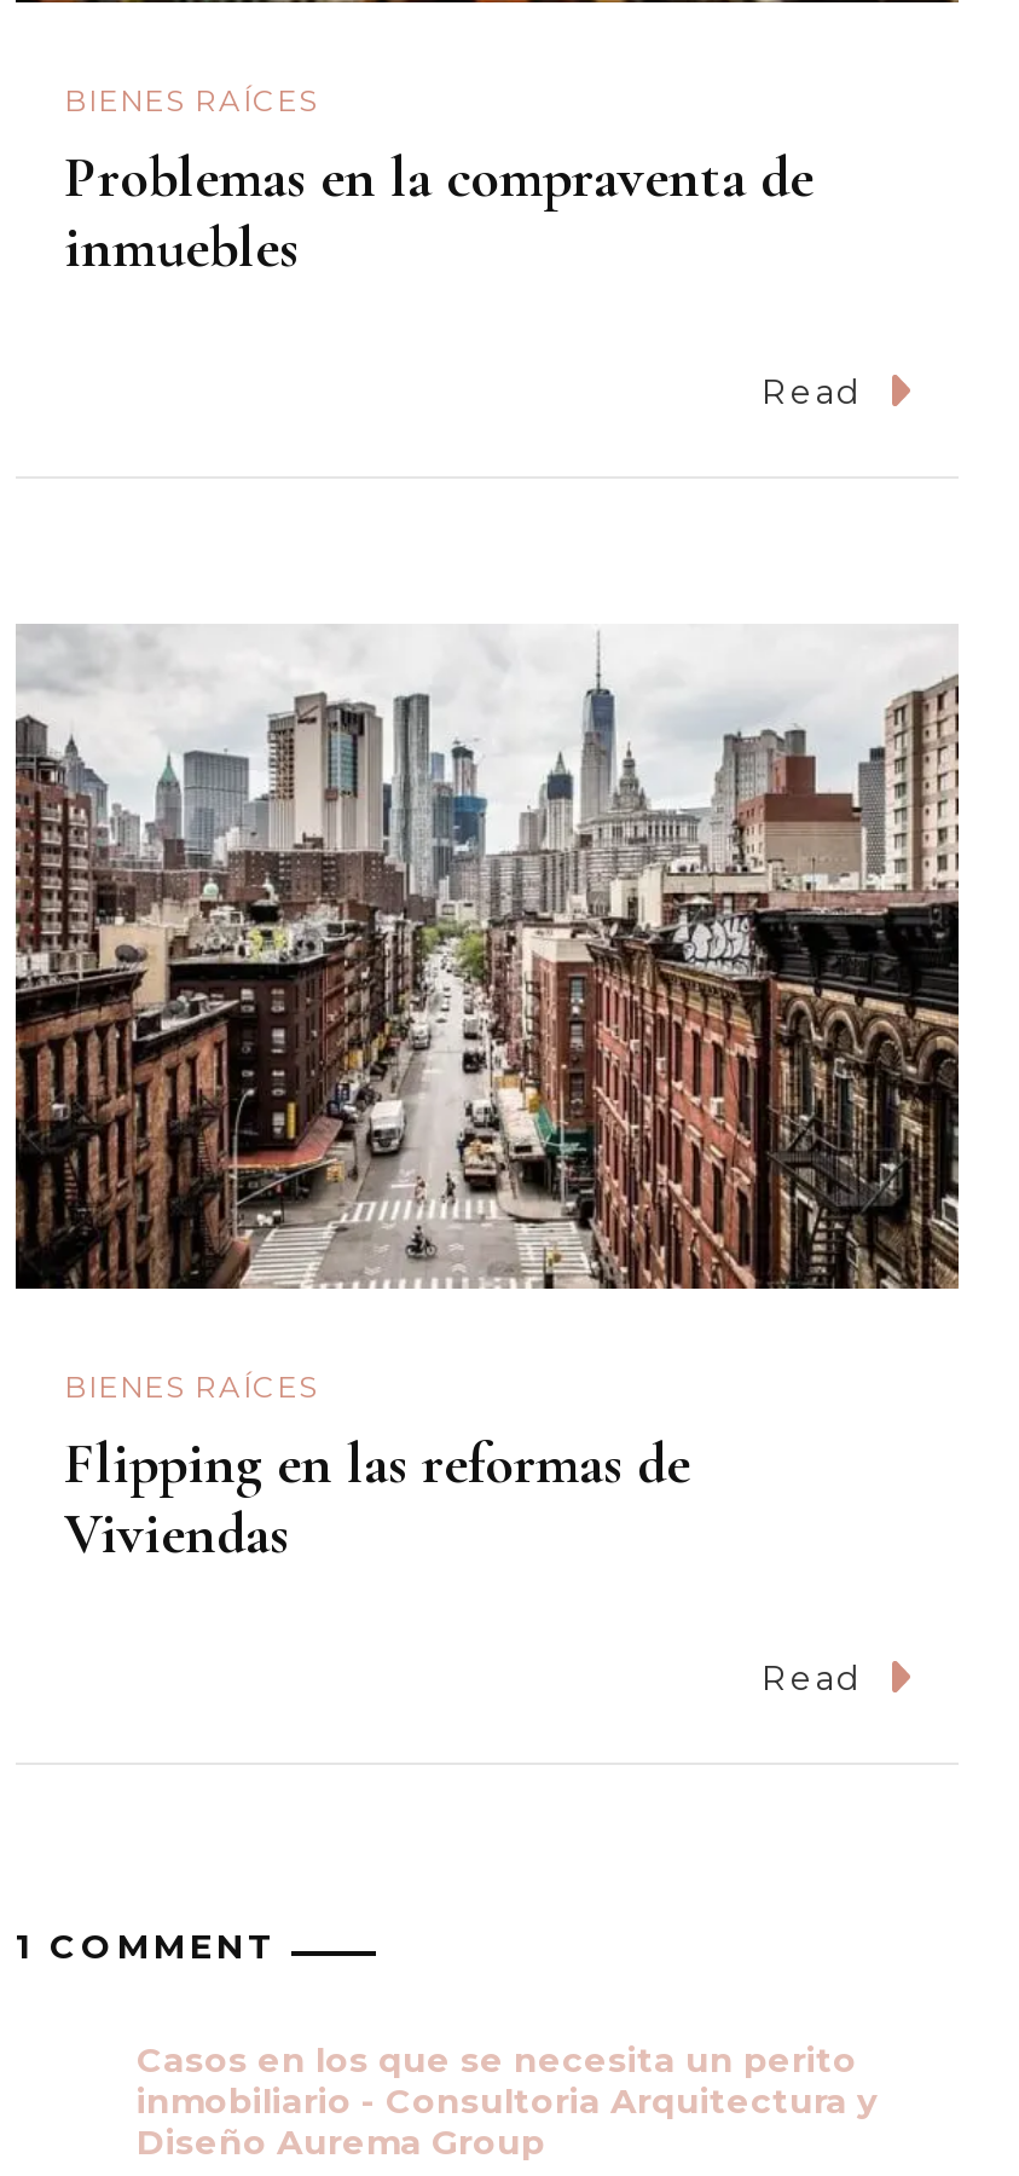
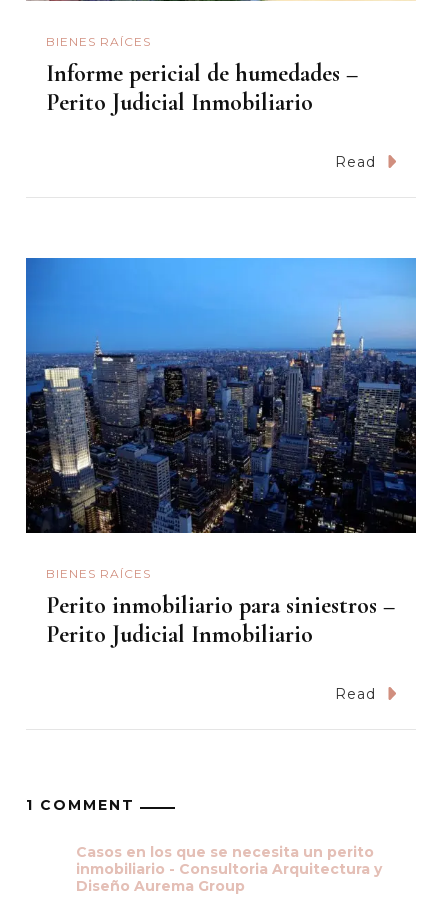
- Problemas en la compraventa de
- inmuebles
+ Informe pericial de humedades –
+ Perito Judicial Inmobiliario

- [image]
+ [image]

- Flipping en las reformas de
- Viviendas
+ Perito inmobiliario para siniestros –
+ Perito Judicial Inmobiliario
